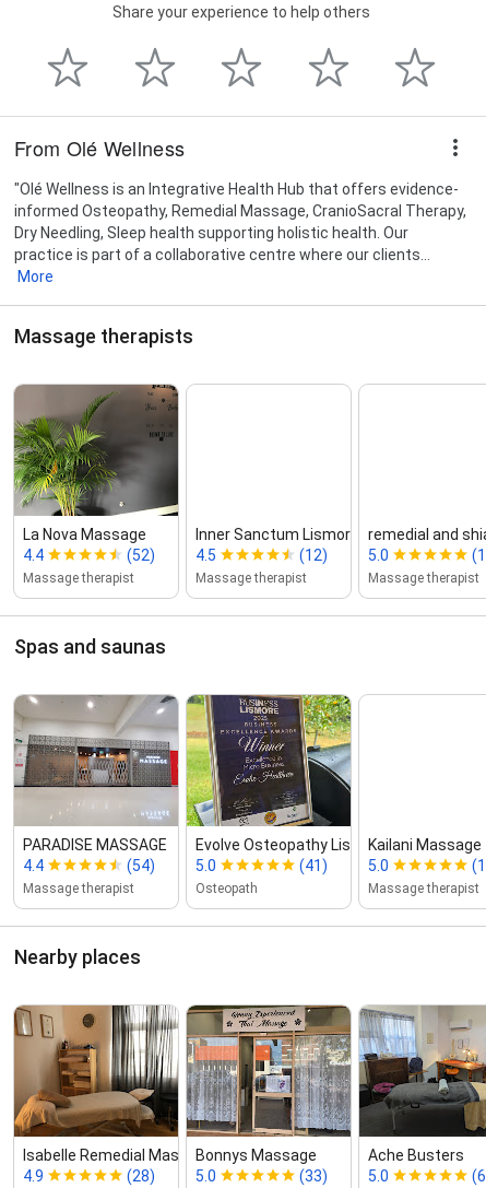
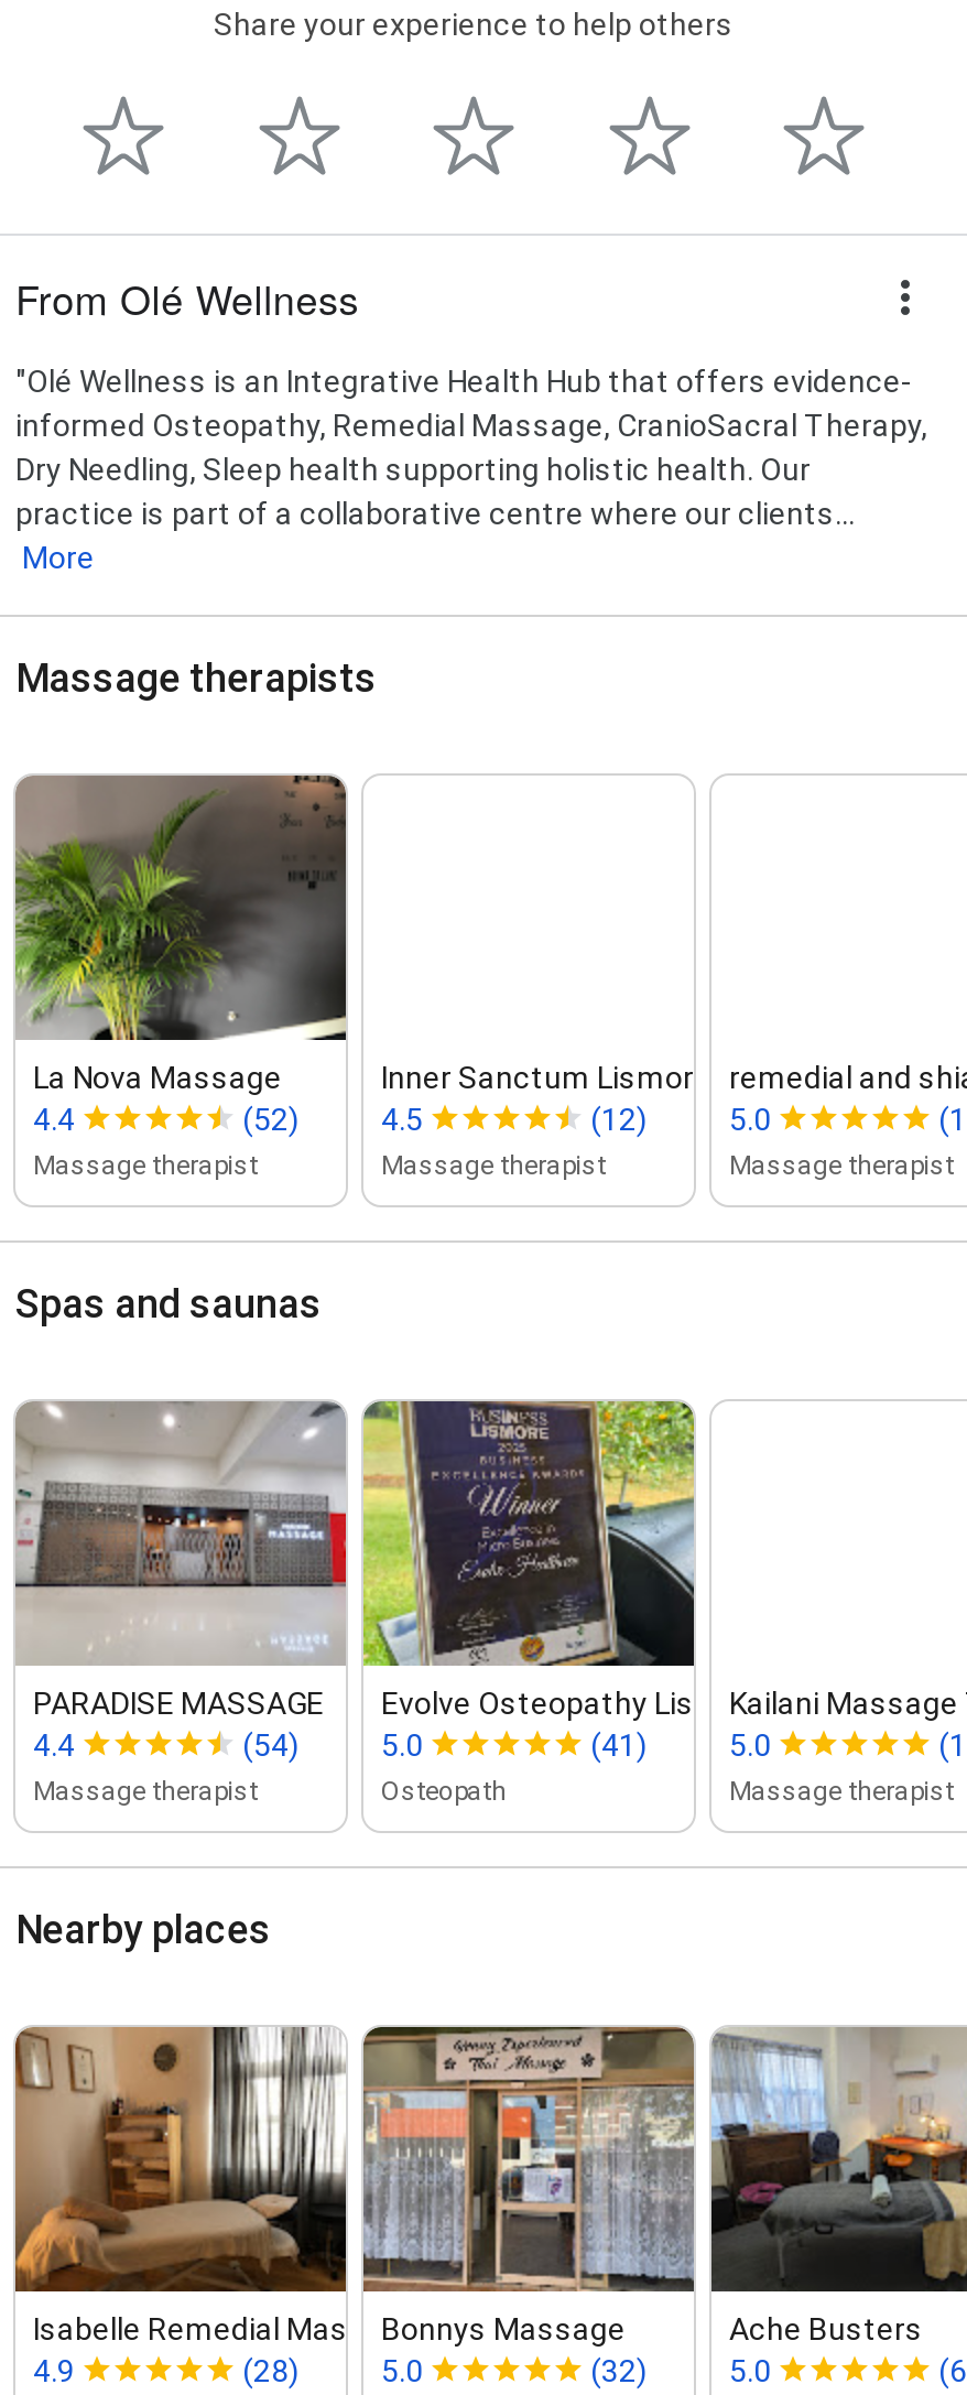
- (33)
+ (32)
